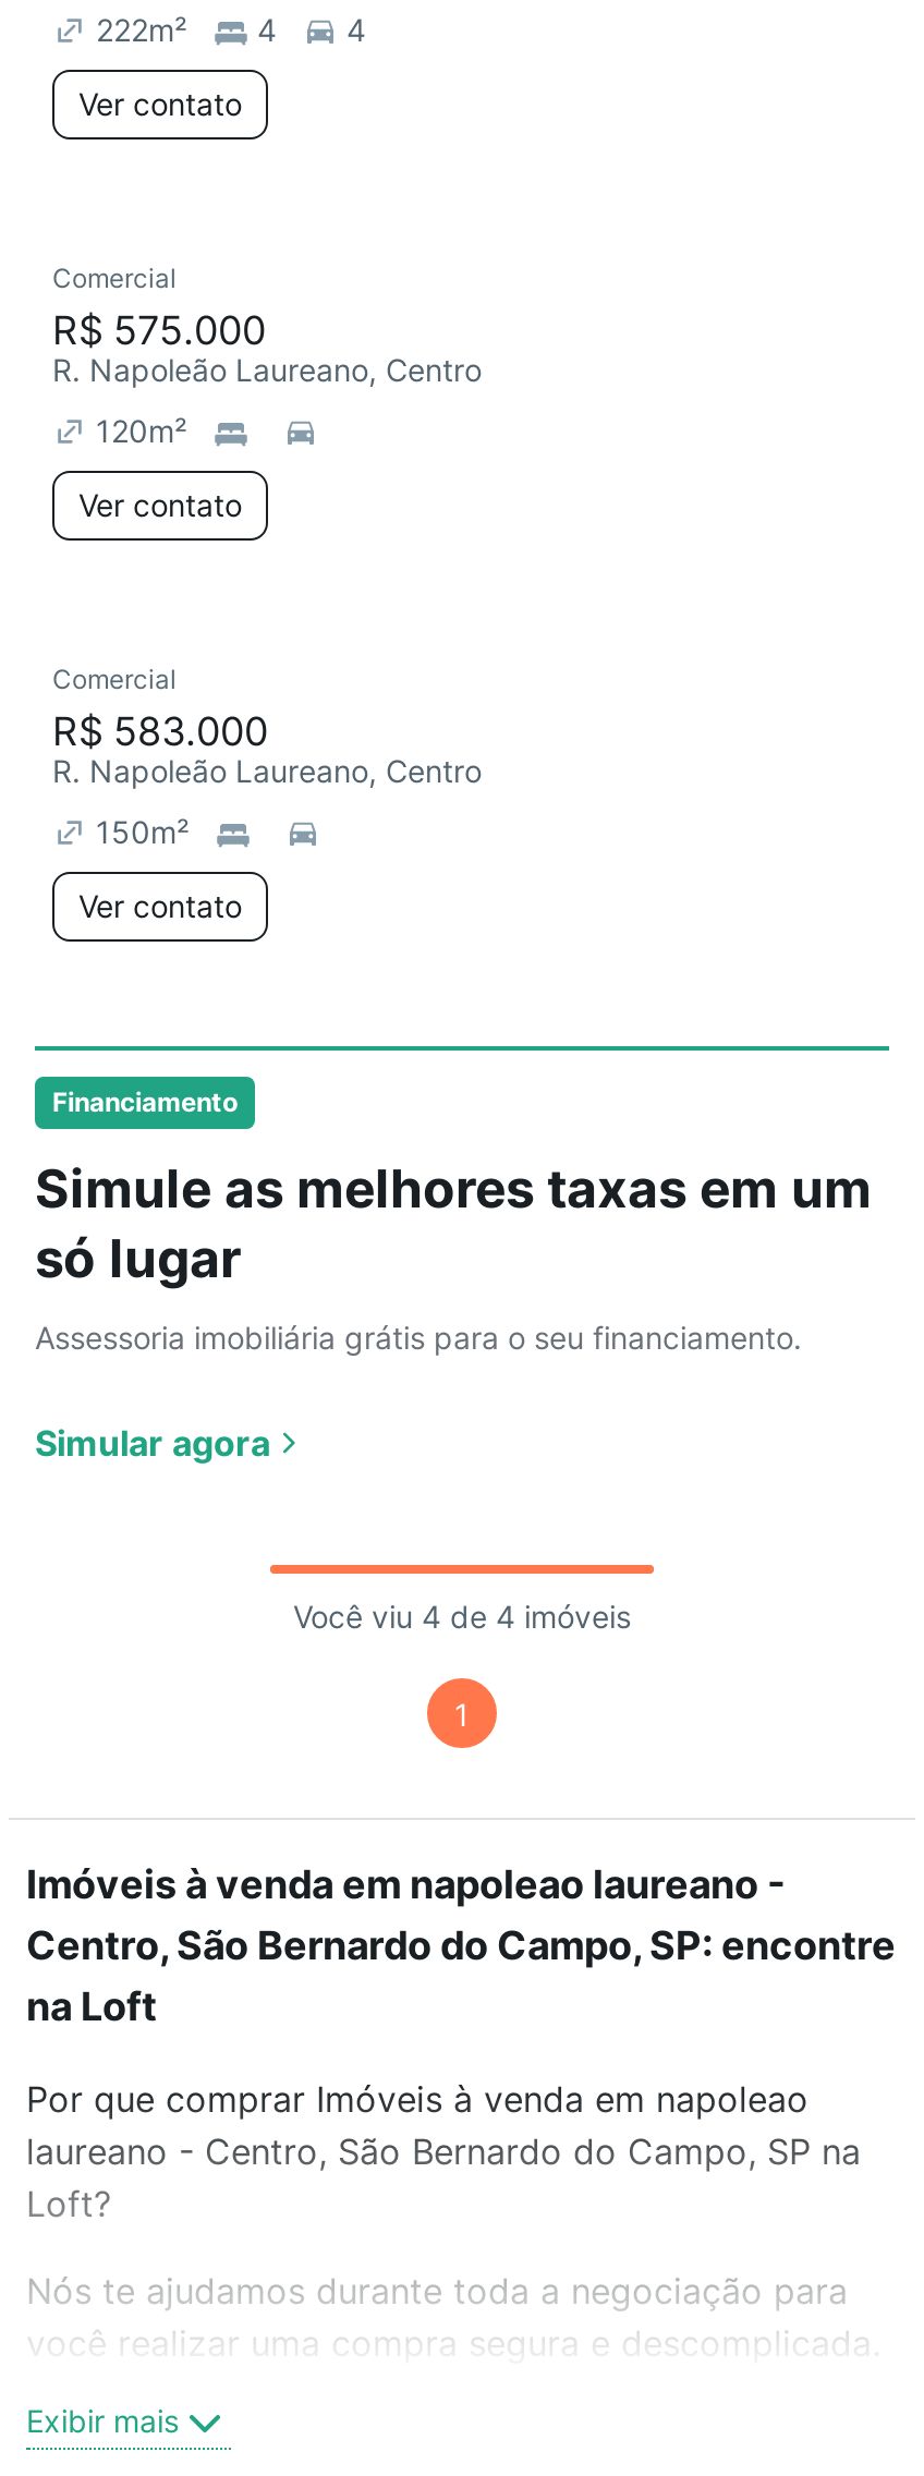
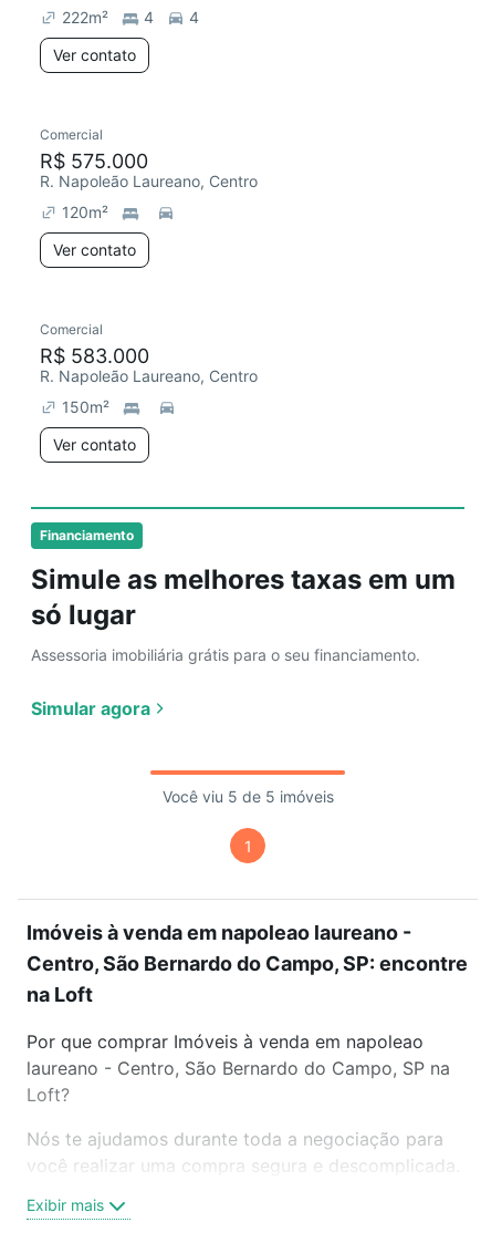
- Você viu 4 de 4 imóveis
+ Você viu 5 de 5 imóveis
